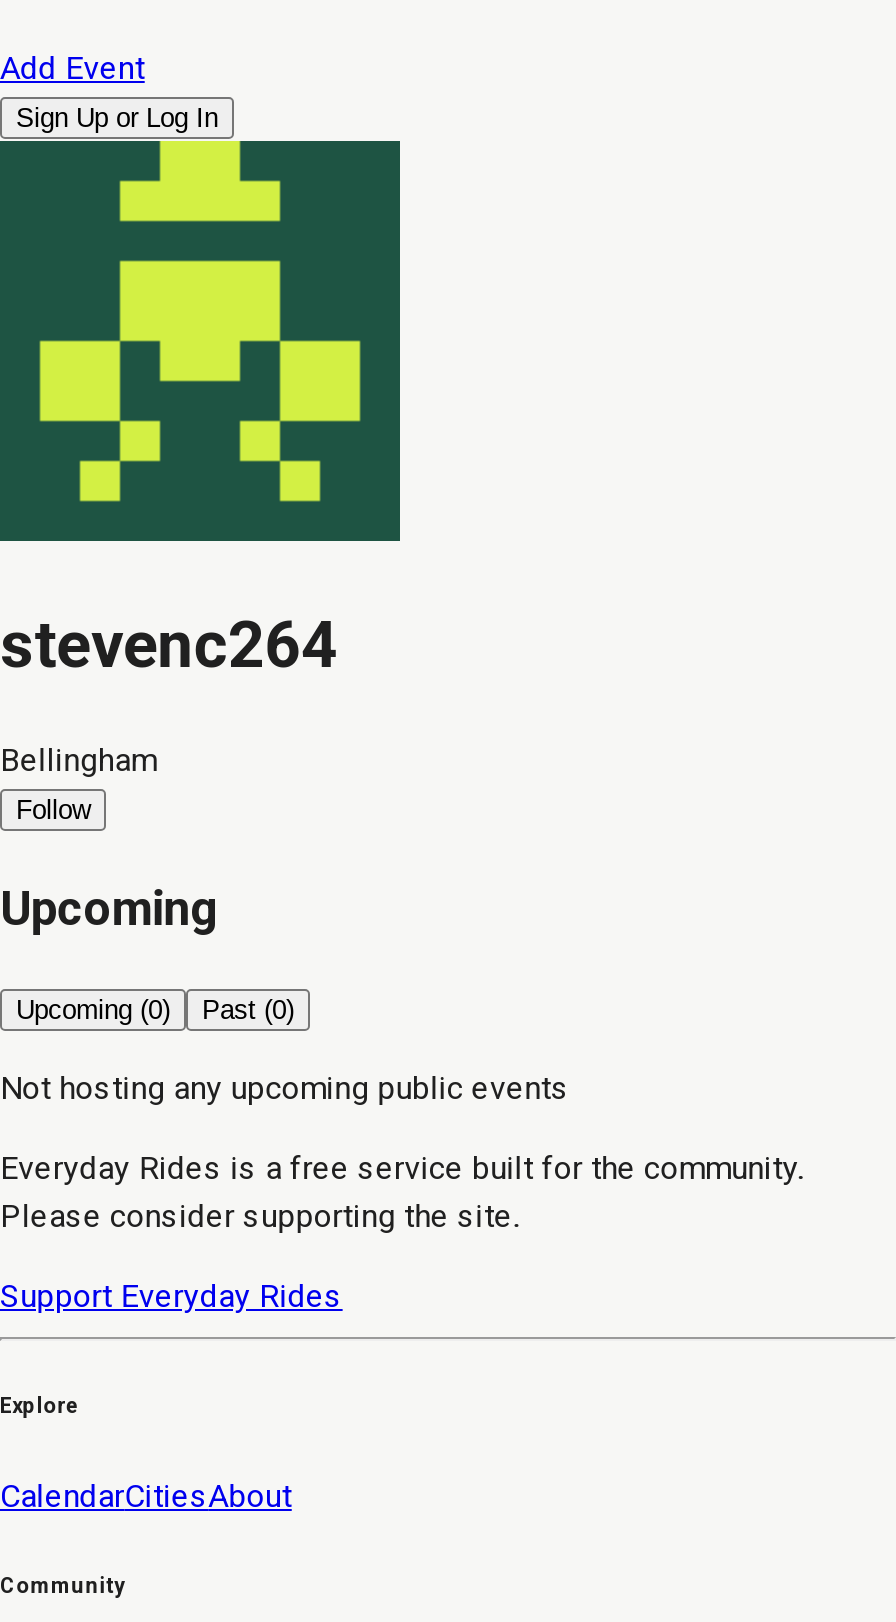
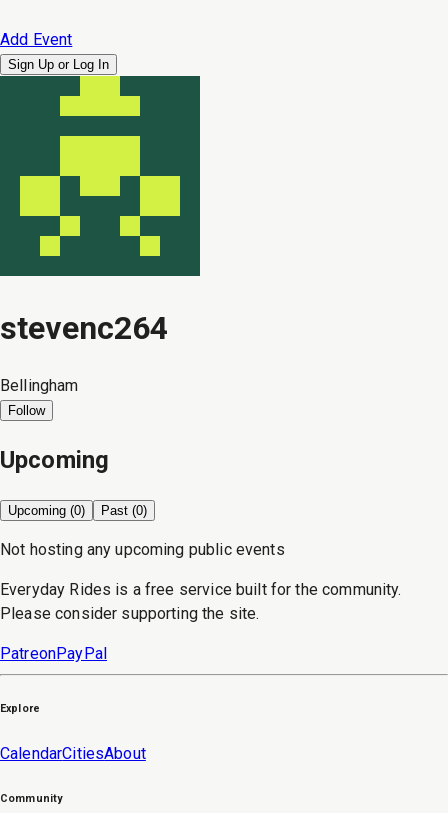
- Support Everyday Rides
+ PatreonPayPal
